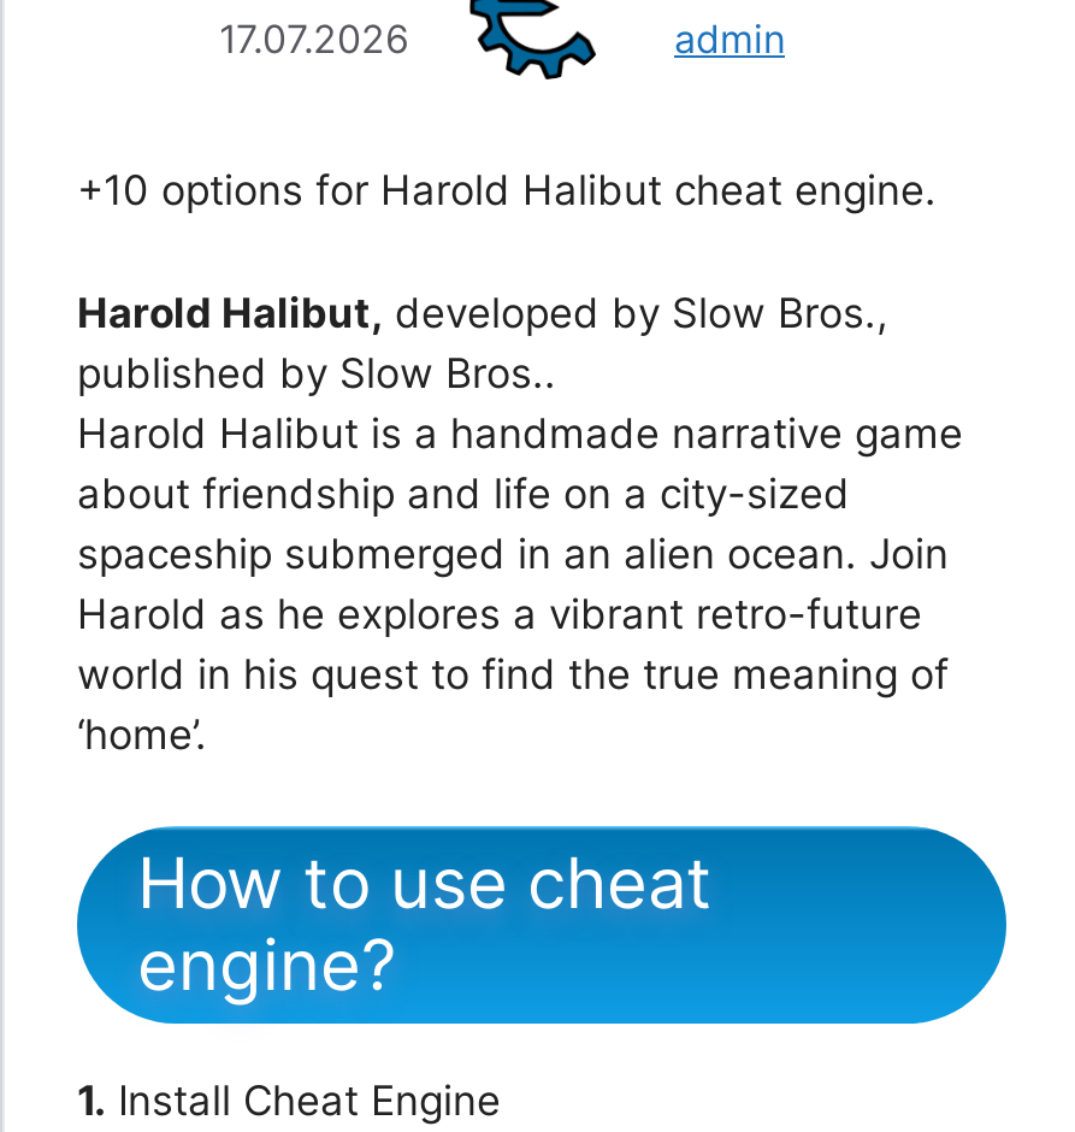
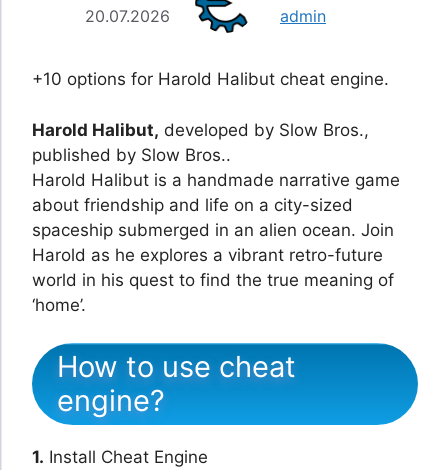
- 17.07.2026
+ 20.07.2026
